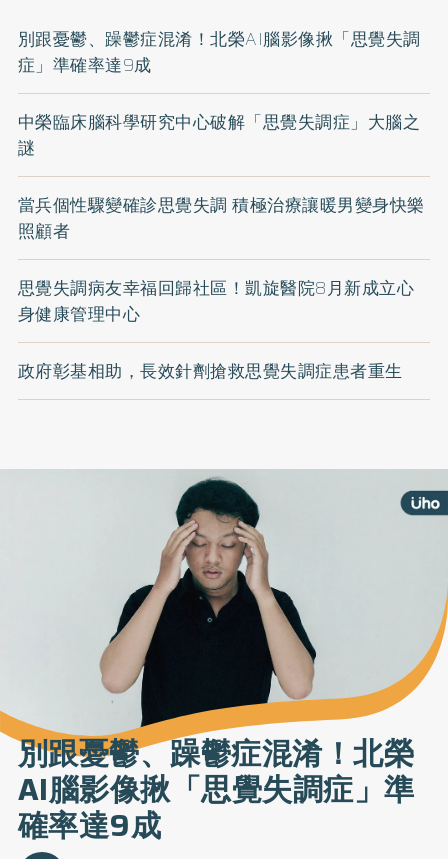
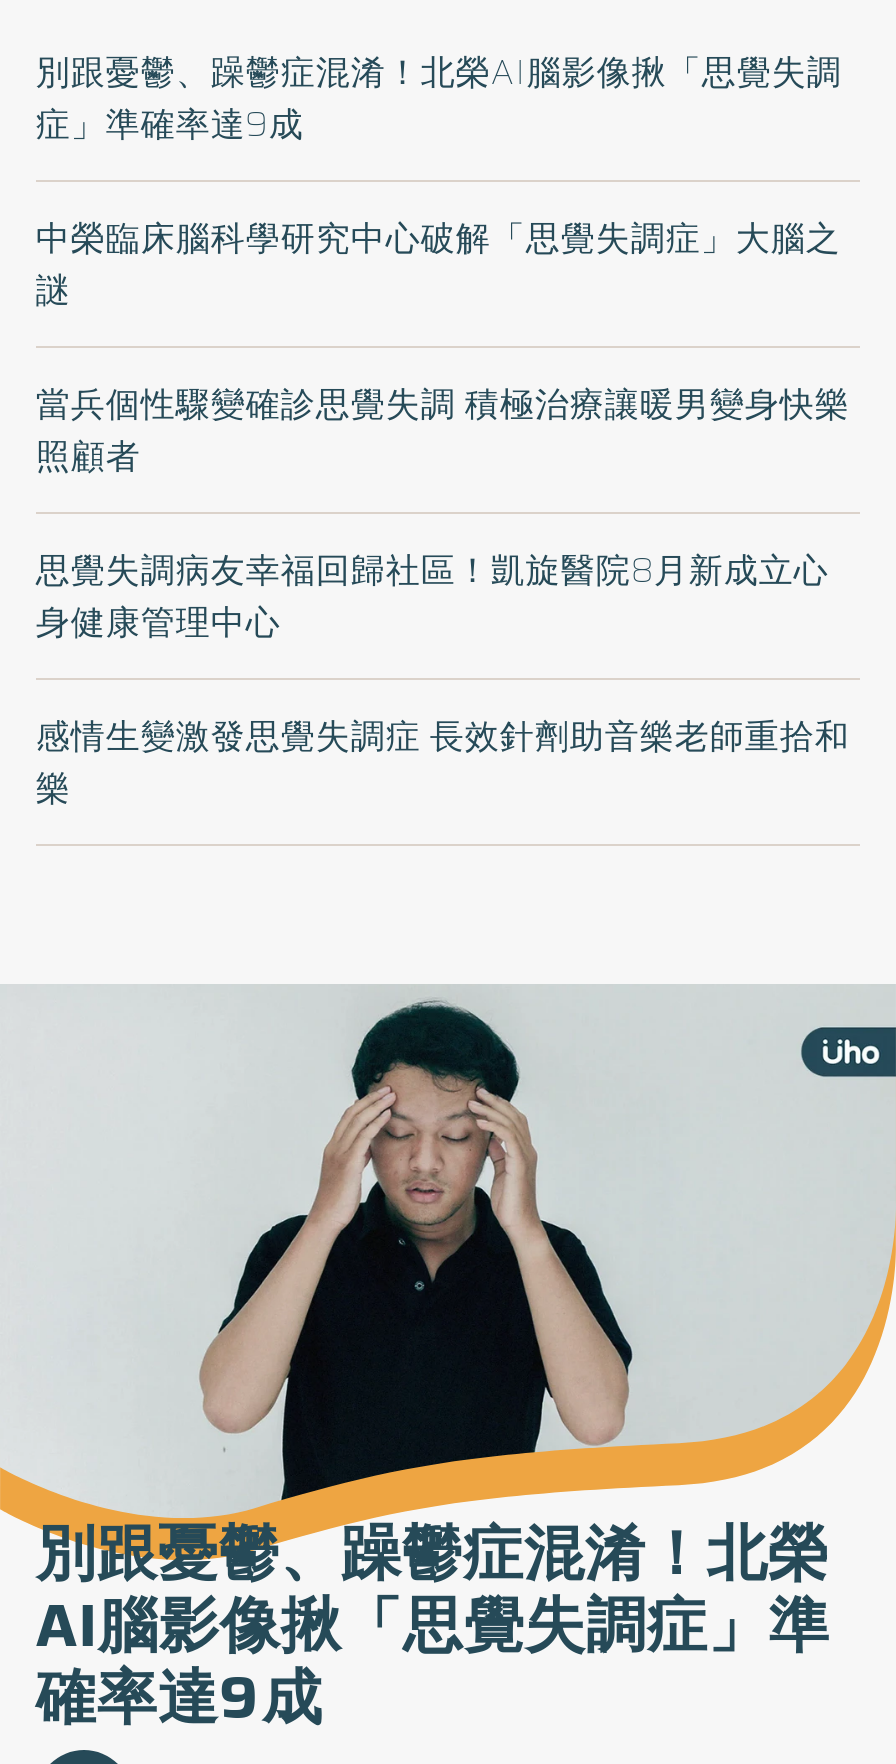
- 政府彰基相助，長效針劑搶救思覺失調症患者重生
+ 感情生變激發思覺失調症 長效針劑助音樂老師重拾和
+ 樂
